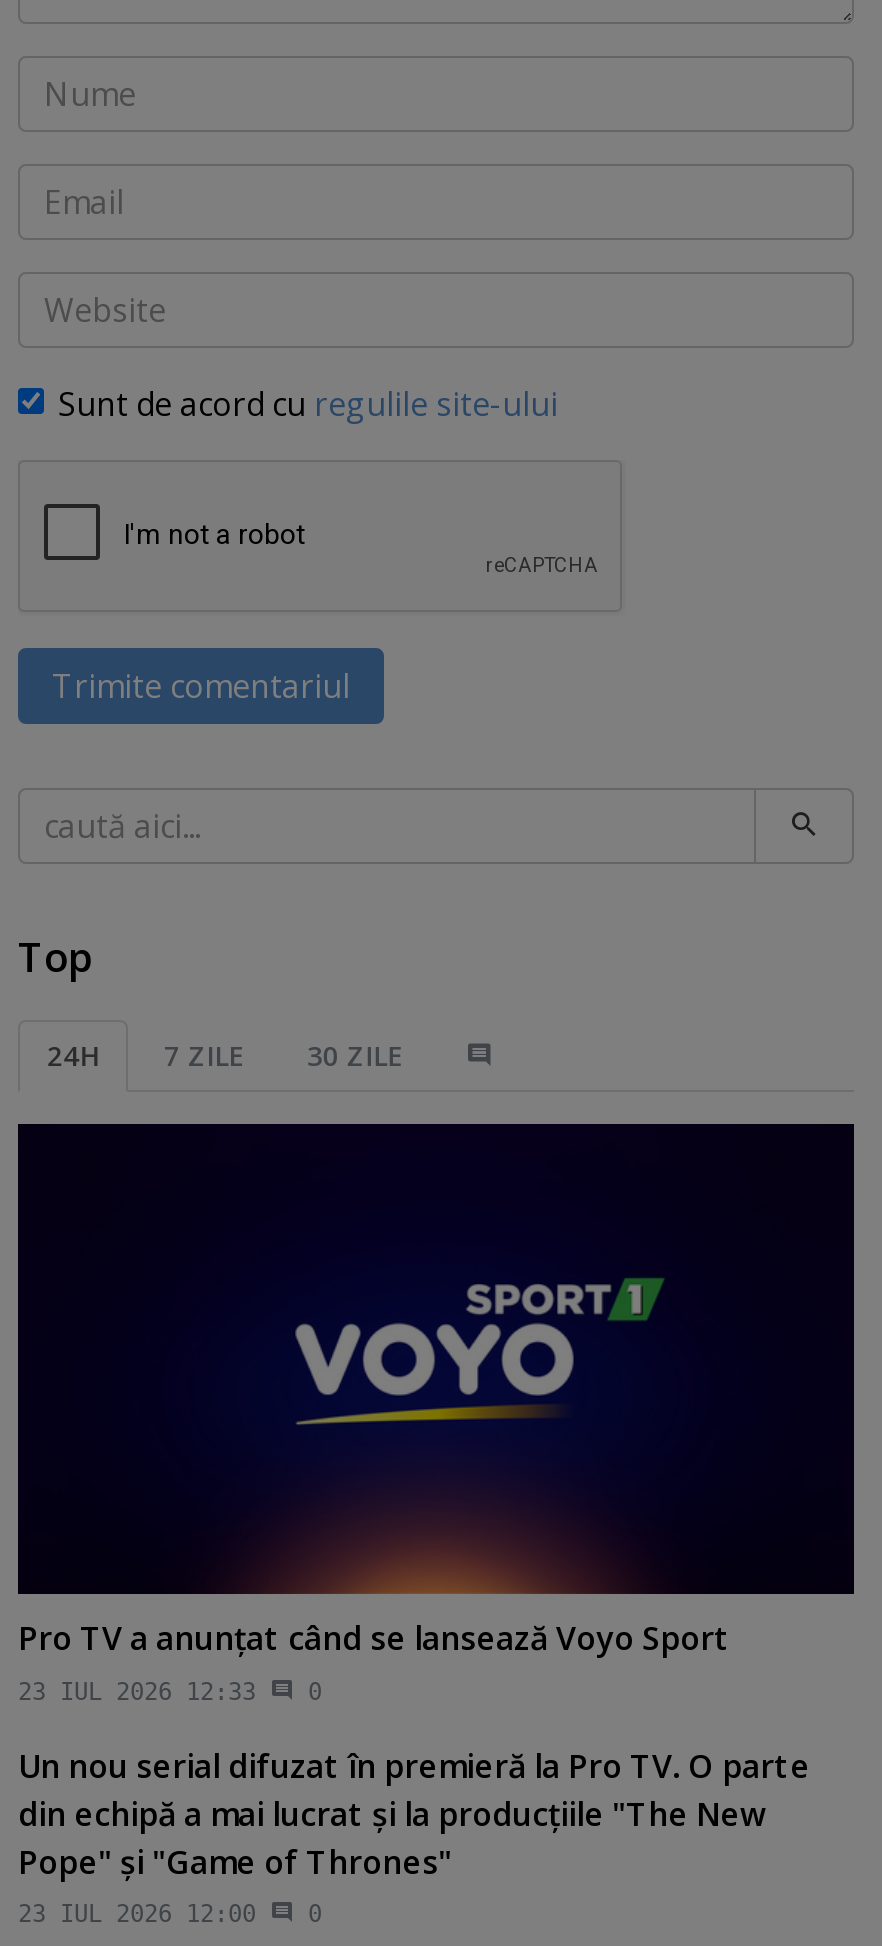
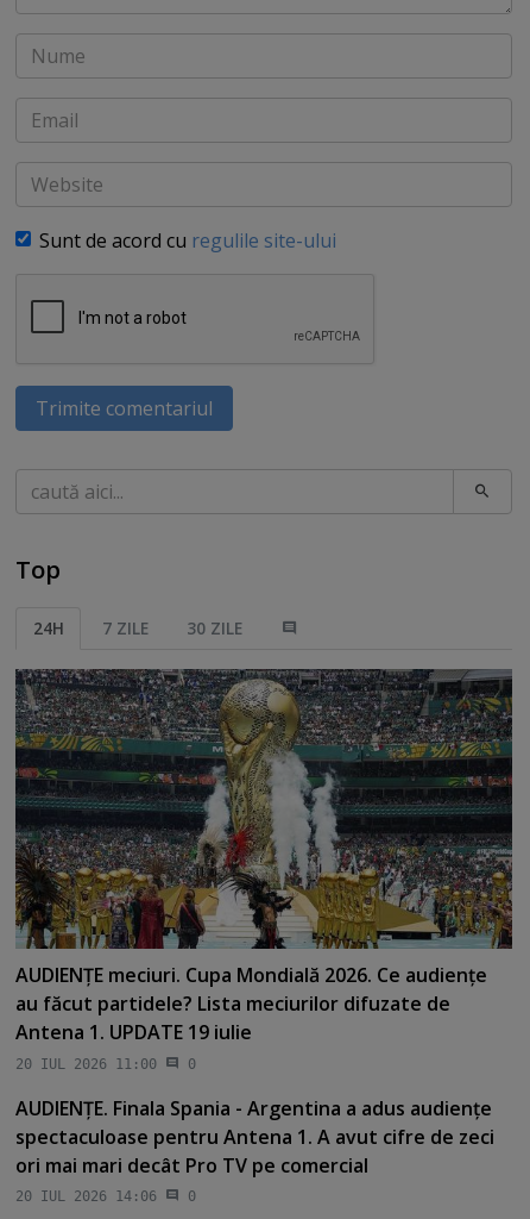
- [image]
- Pro TV a anunţat când se lansează Voyo Sport
- 23 IUL 2026 12:33
+ [image]
+ AUDIENŢE meciuri. Cupa Mondială 2026. Ce audienţe
+ au făcut partidele? Lista meciurilor difuzate de
+ Antena 1. UPDATE 19 iulie
+ 20 IUL 2026 11:00

- Un nou serial difuzat în premieră la Pro TV. O parte
- din echipă a mai lucrat şi la producţiile "The New
- Pope" şi "Game of Thrones"
- 23 IUL 2026 12:00
+ AUDIENŢE. Finala Spania - Argentina a adus audienţe
+ spectaculoase pentru Antena 1. A avut cifre de zeci
+ ori mai mari decât Pro TV pe comercial
+ 20 IUL 2026 14:06
